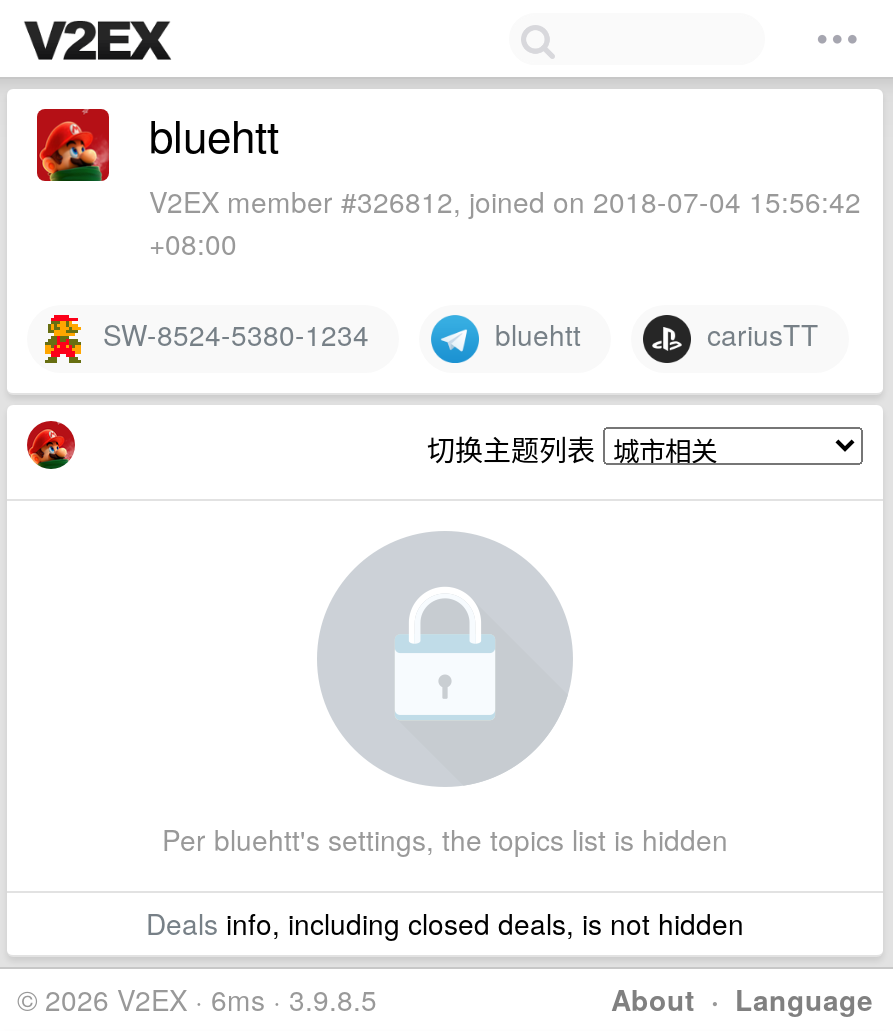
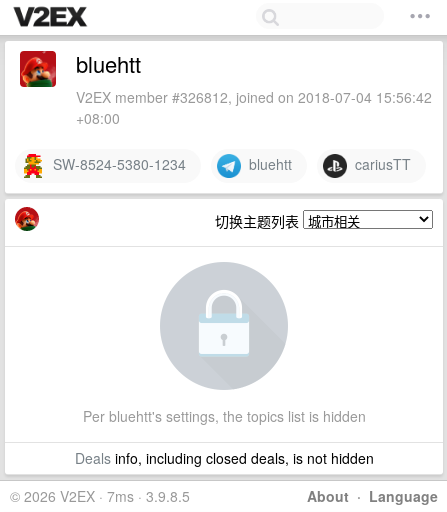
- © 2026 V2EX · 6ms · 3.9.8.5
+ © 2026 V2EX · 7ms · 3.9.8.5
